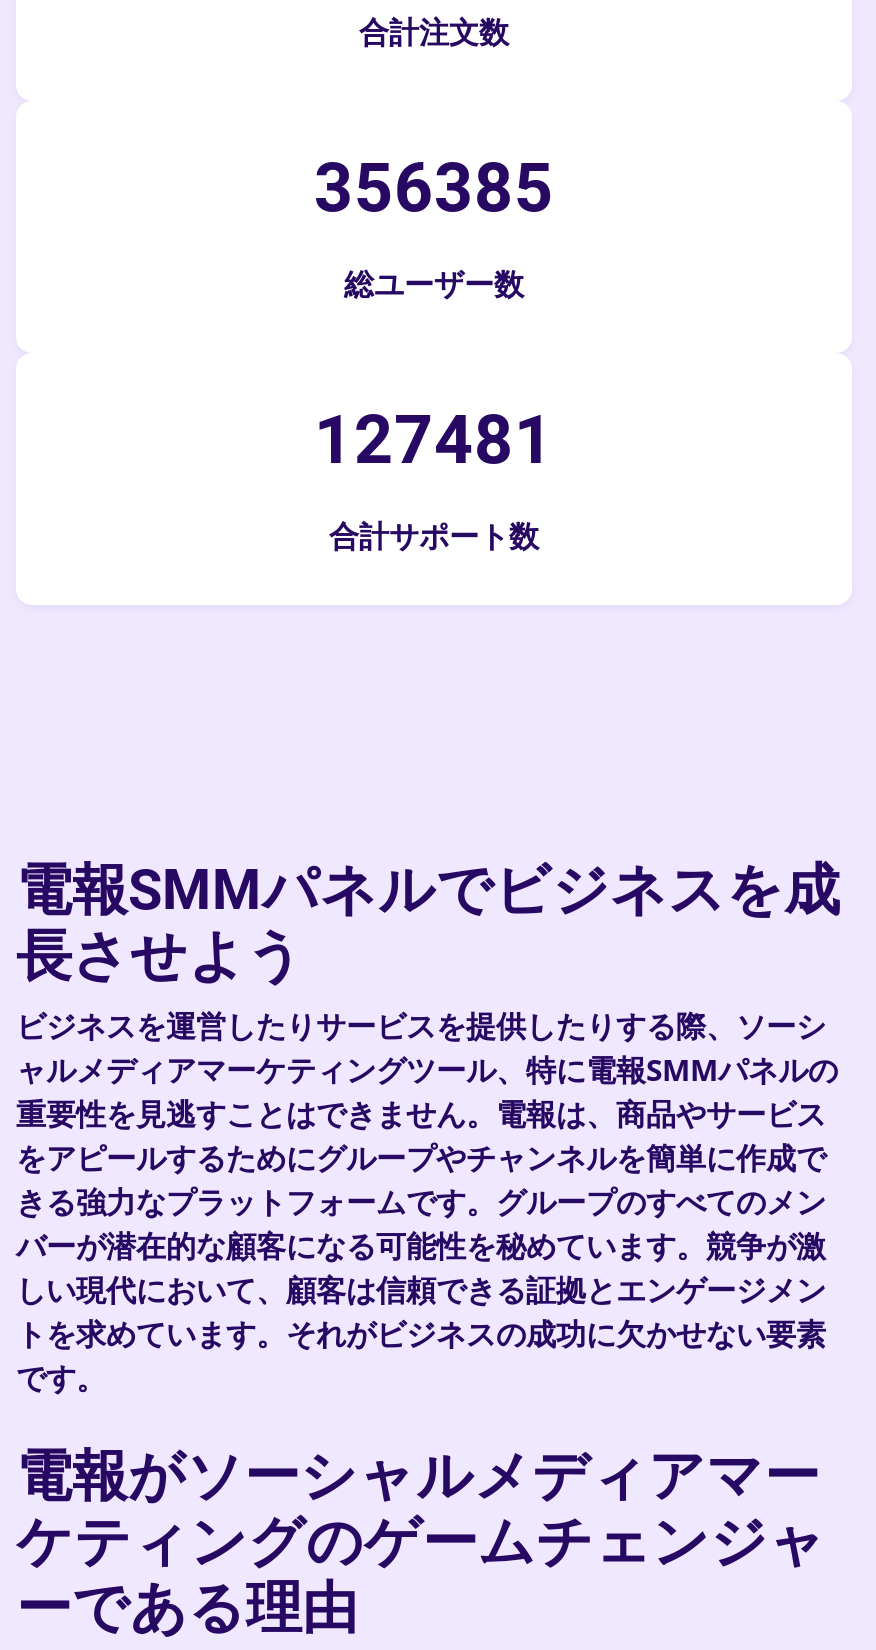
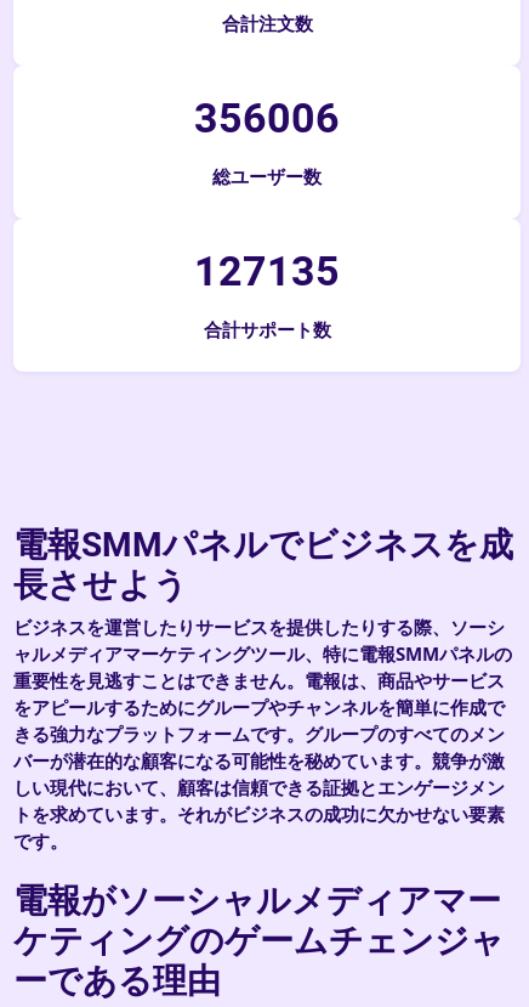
- 356385
+ 356006

- 127481
+ 127135
